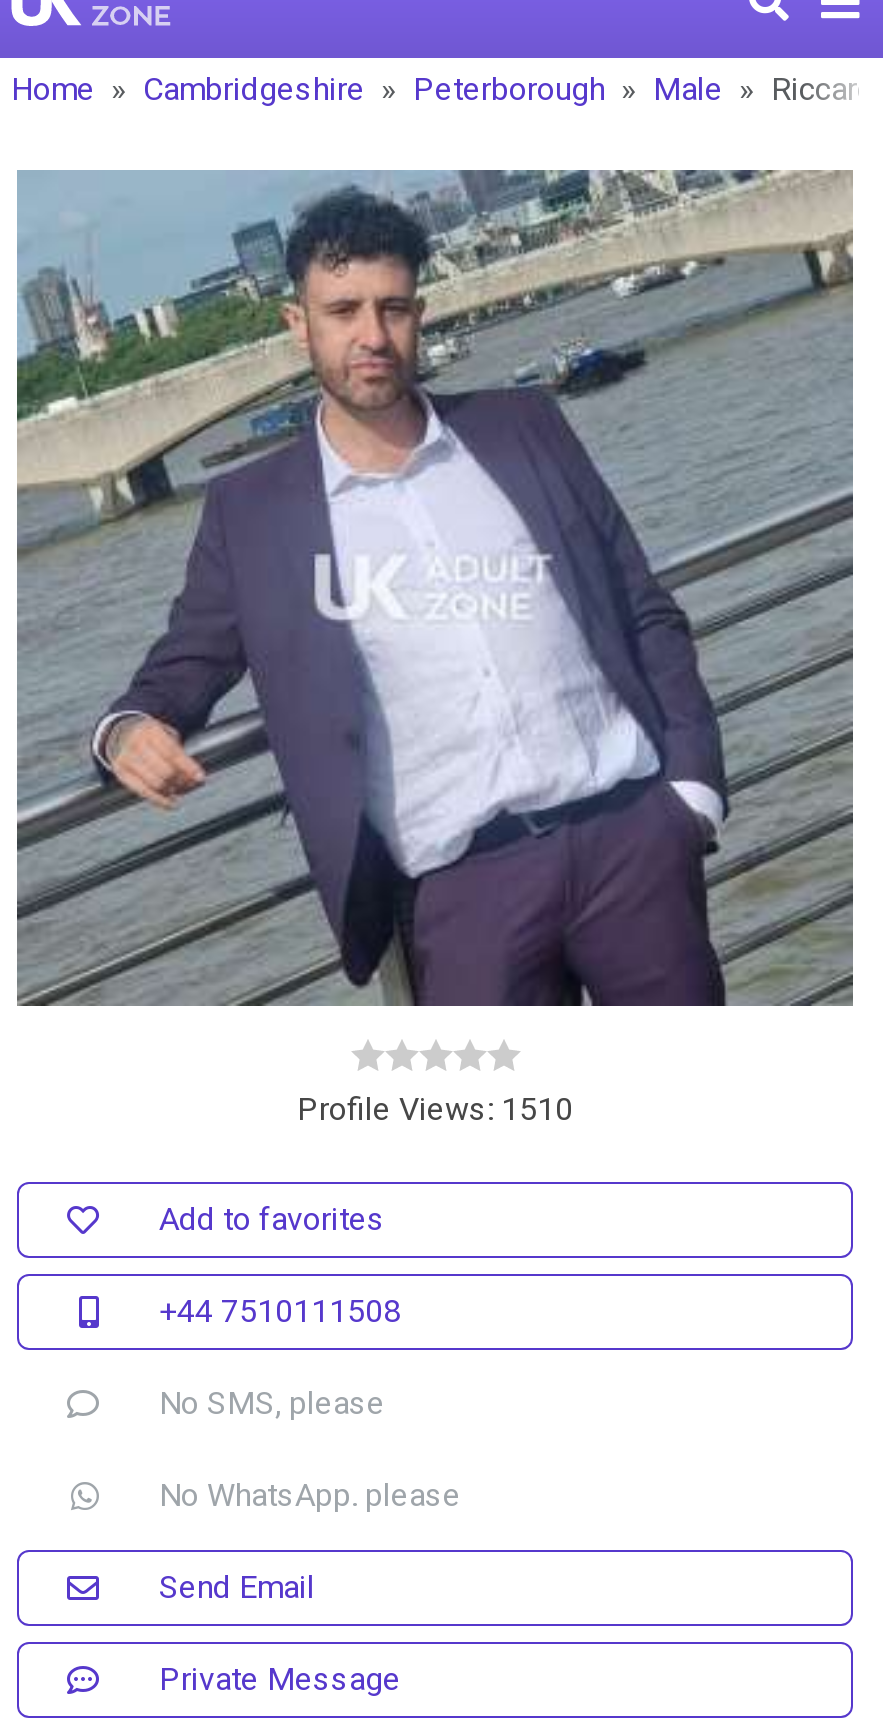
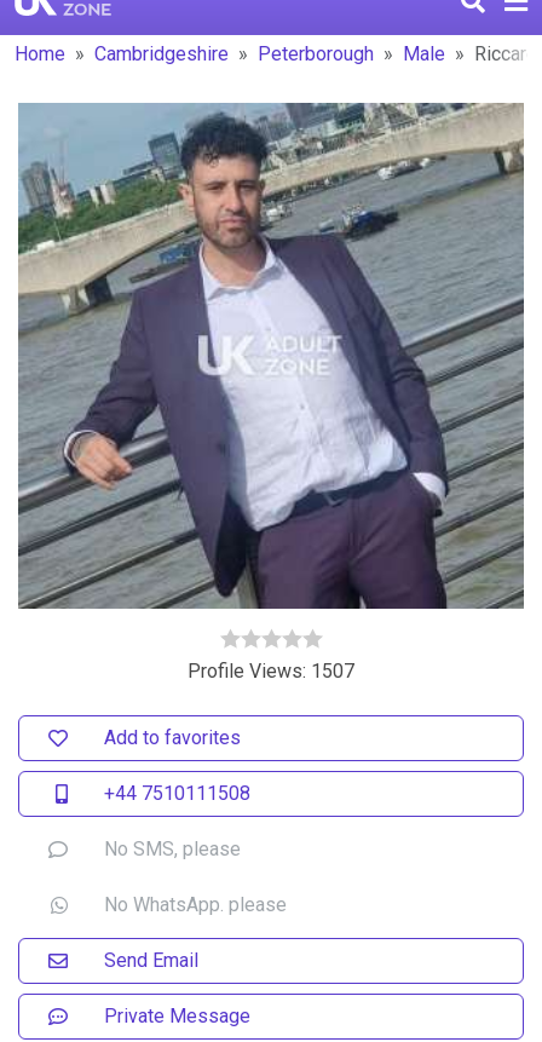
- Profile Views: 1510
+ Profile Views: 1507
